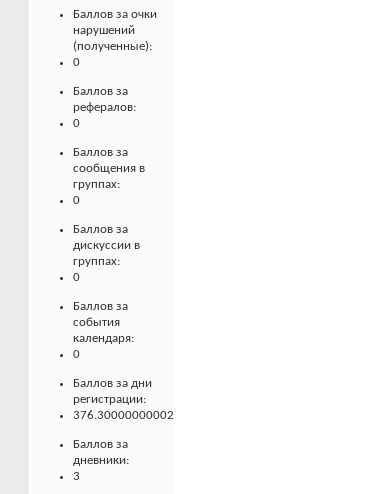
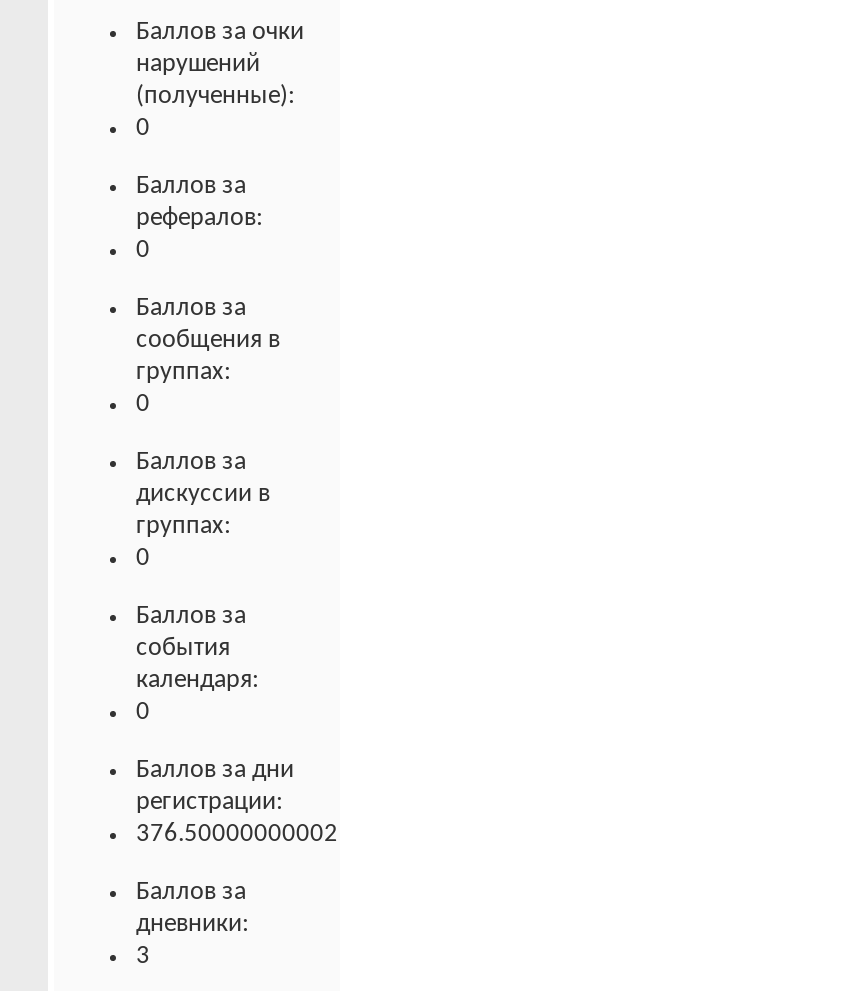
- 376.30000000002
+ 376.50000000002
